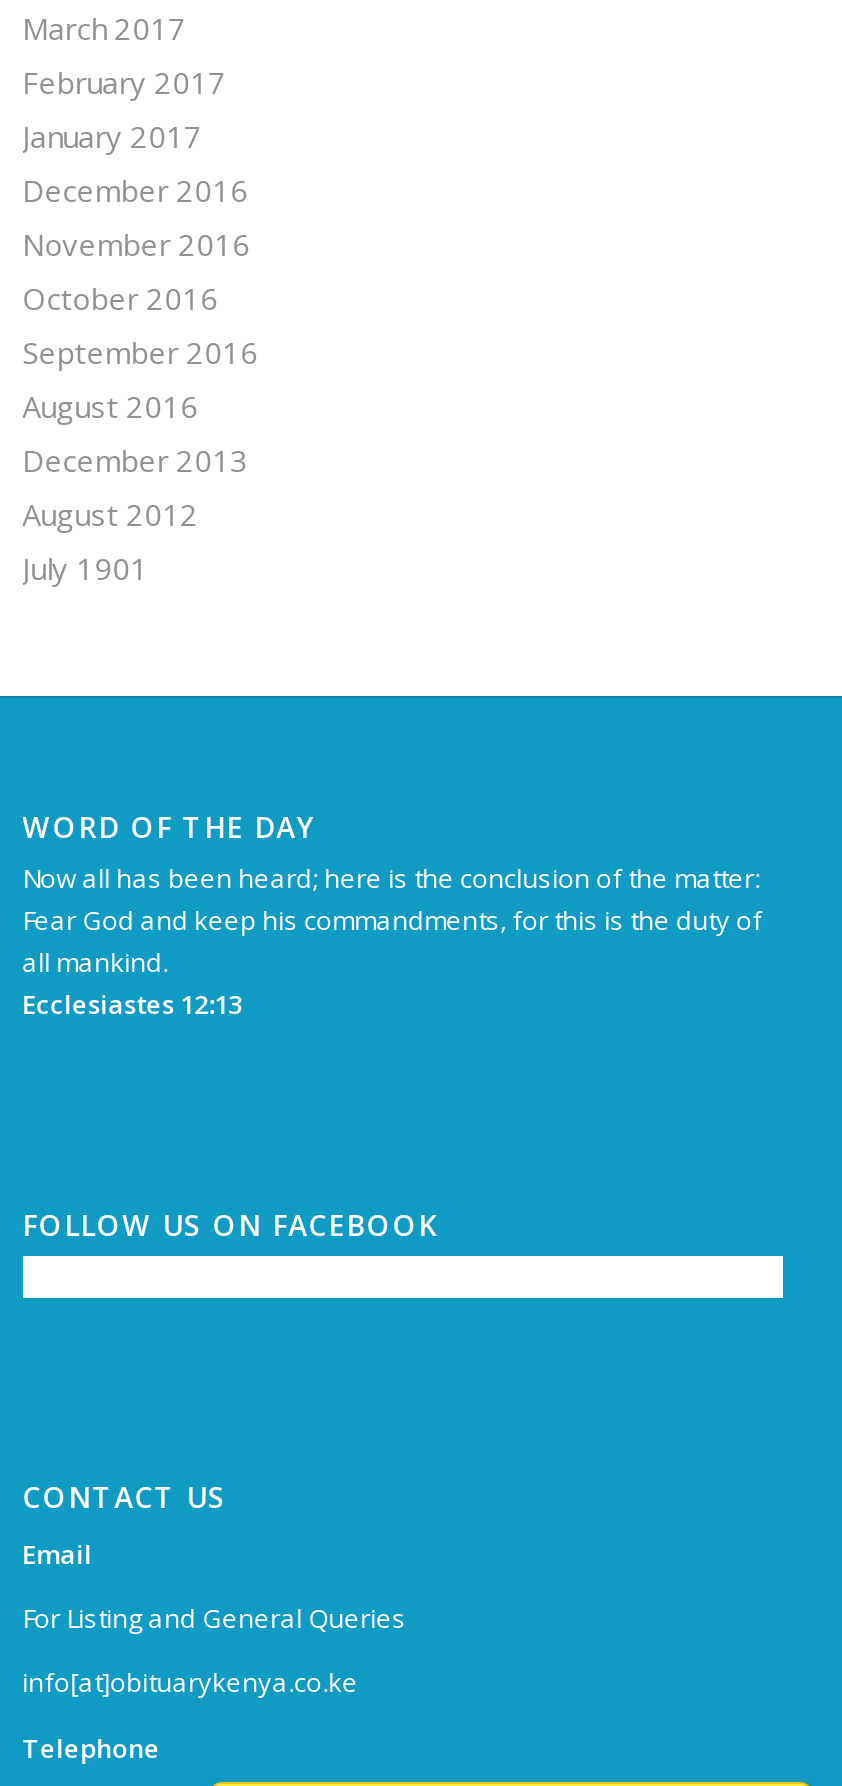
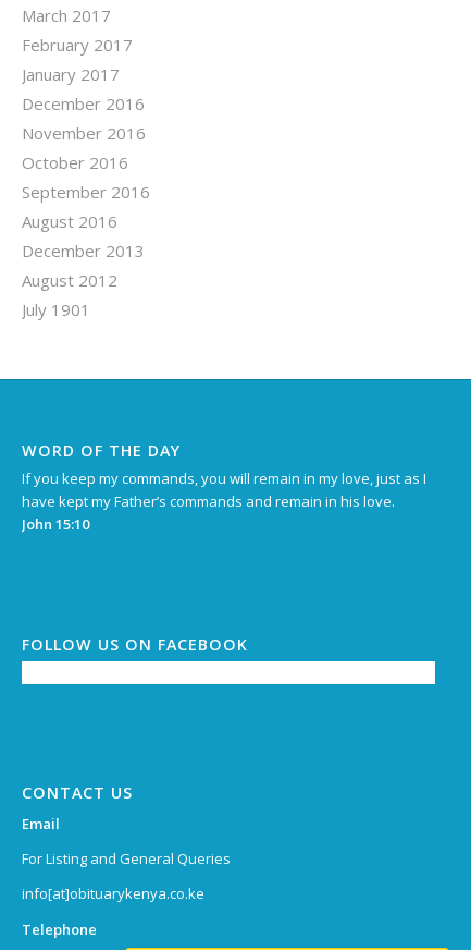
- Now all has been heard; here is the conclusion of the matter:
- Fear God and keep his commandments, for this is the duty of
- all mankind.
- Ecclesiastes 12:13
+ If you keep my commands, you will remain in my love, just as I
+ have kept my Father’s commands and remain in his love.
+ John 15:10
